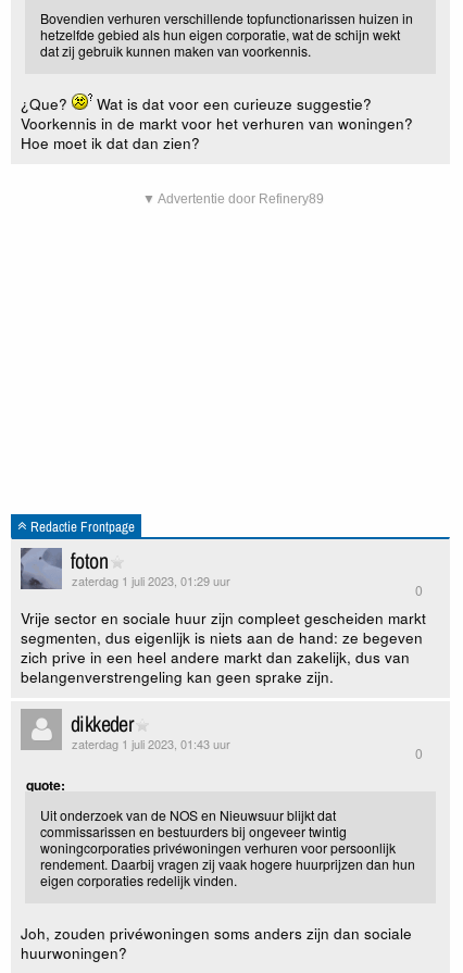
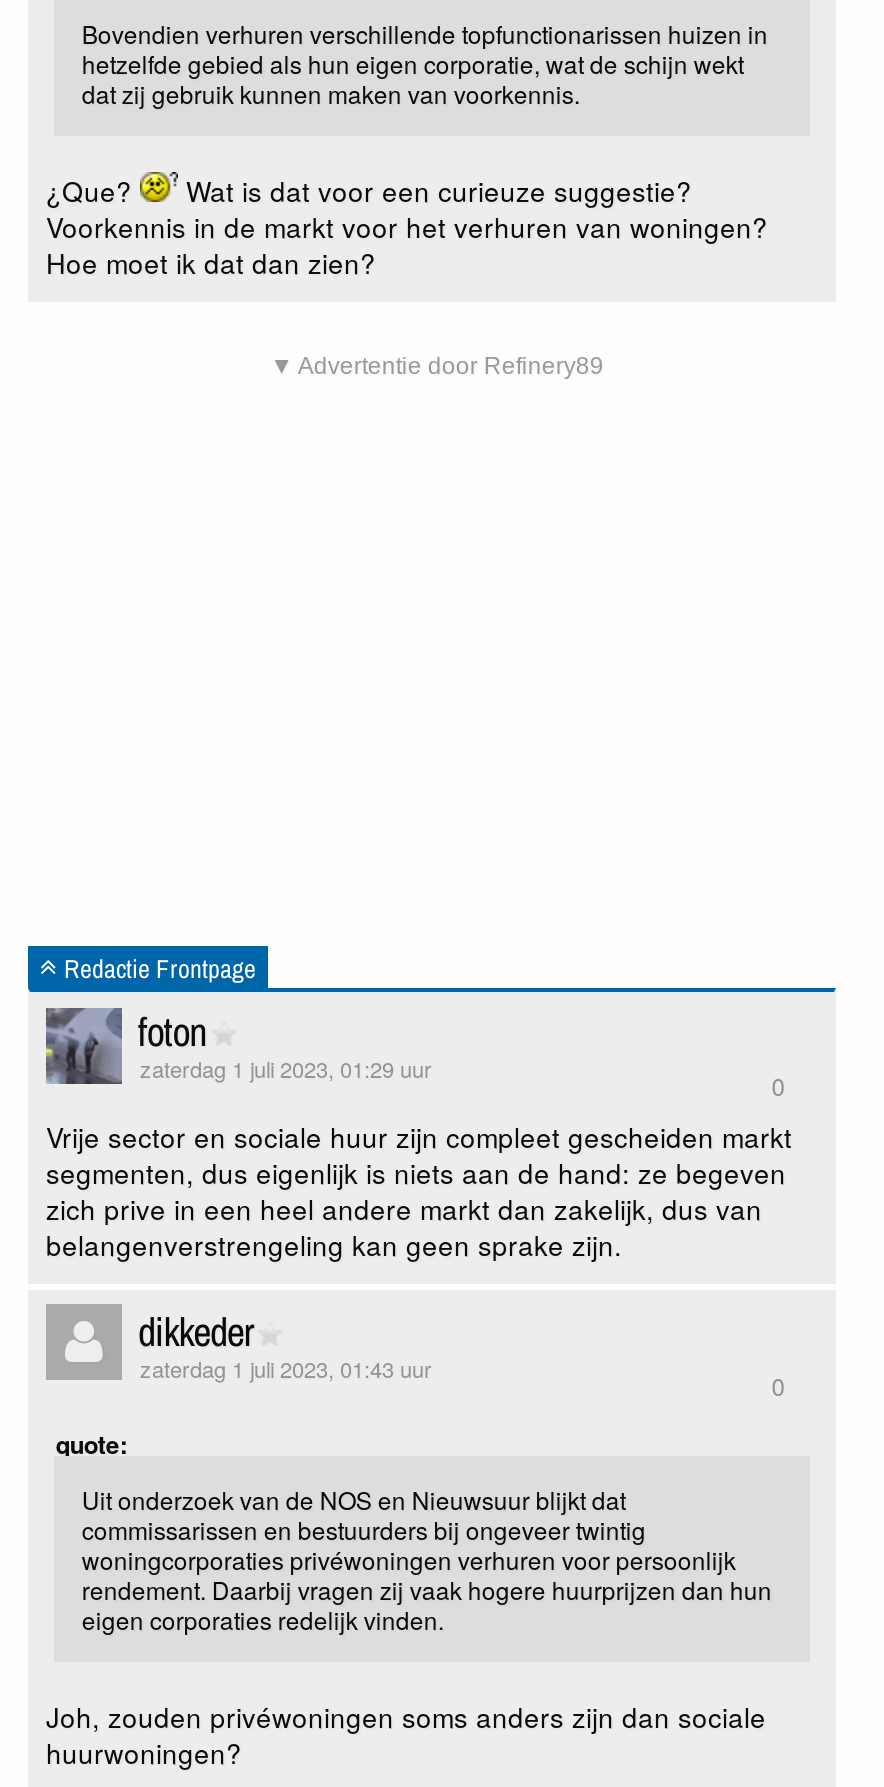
- [image]
+ [image]
